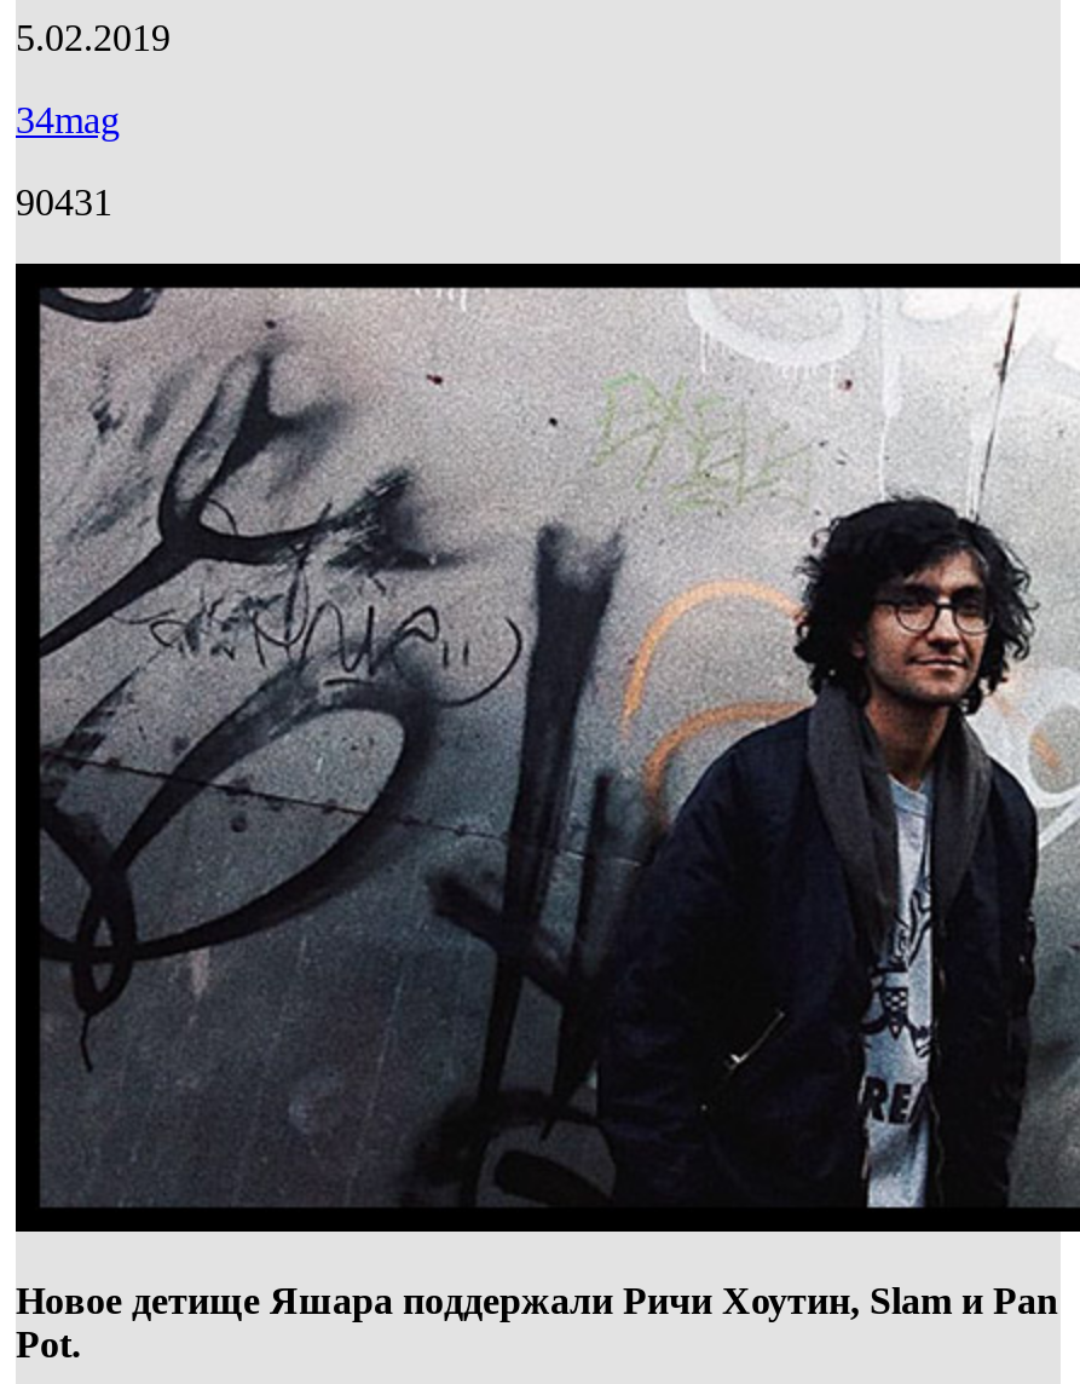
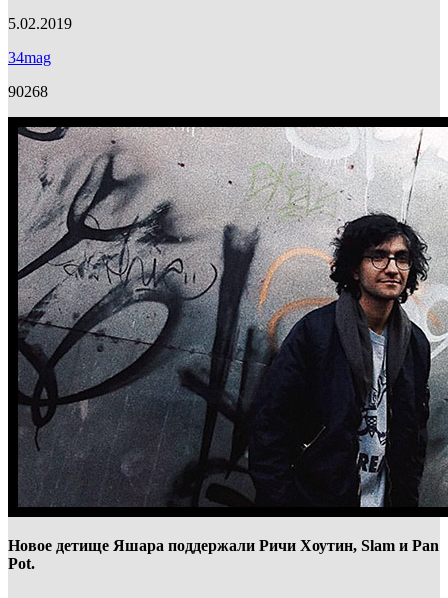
- 90431
+ 90268
